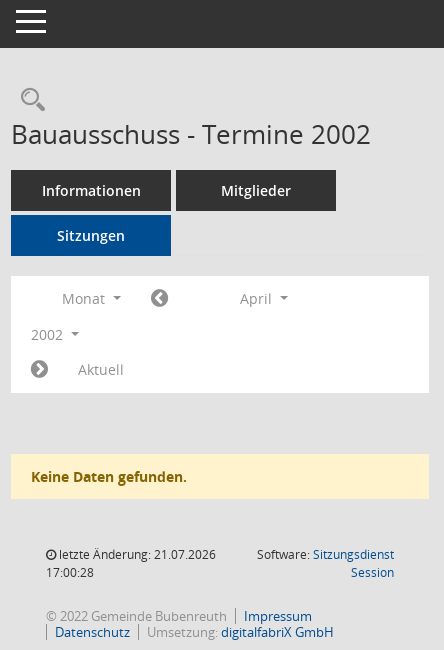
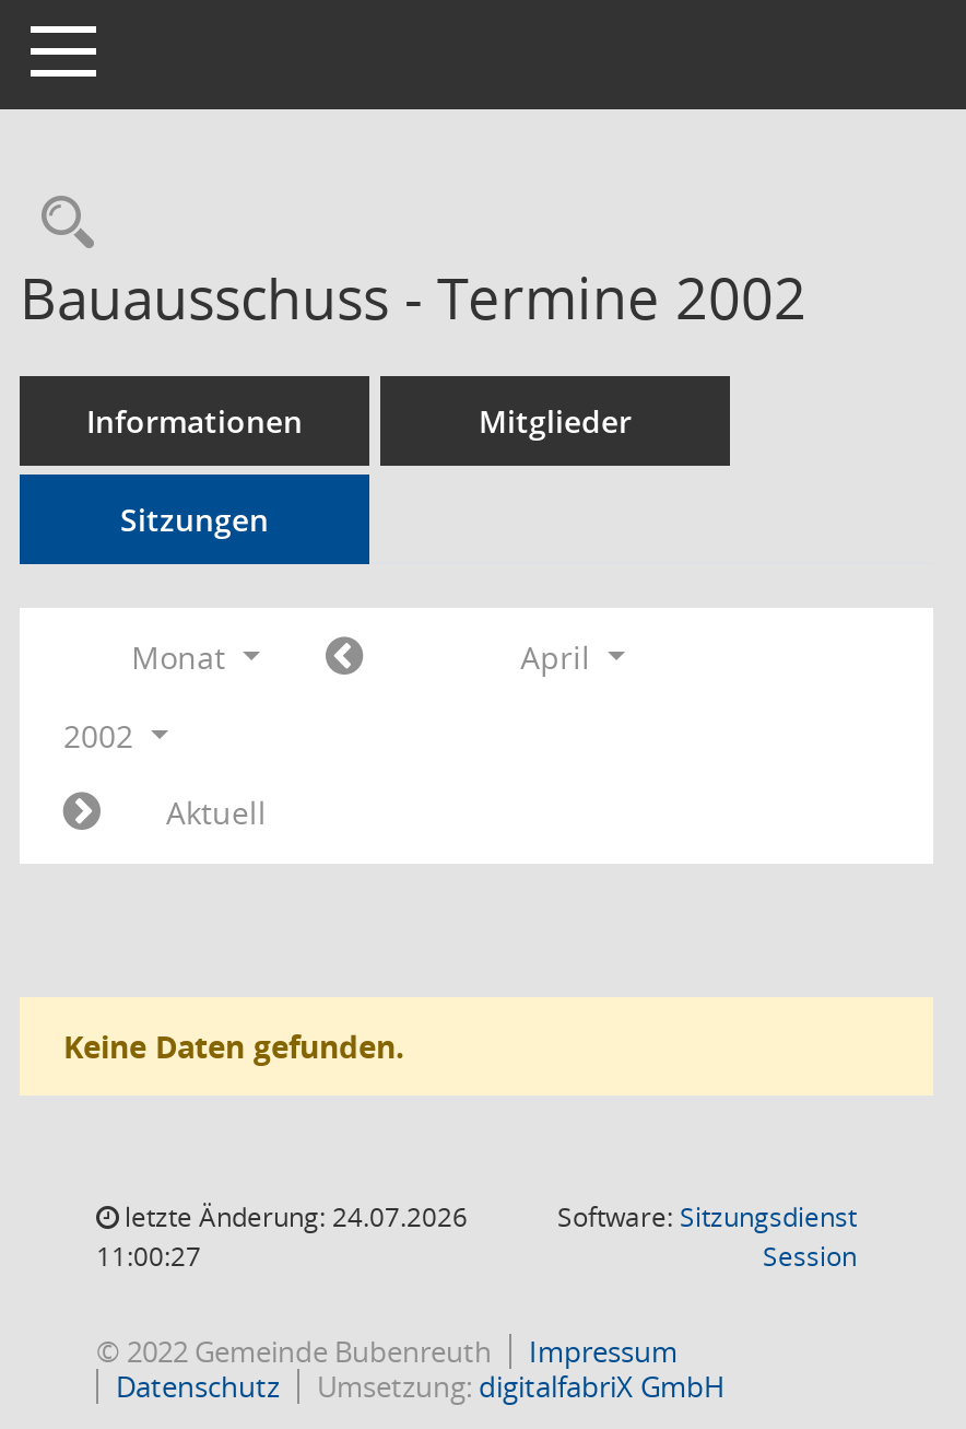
- letzte Änderung: 21.07.2026
+ letzte Änderung: 24.07.2026

- 17:00:28
+ 11:00:27
